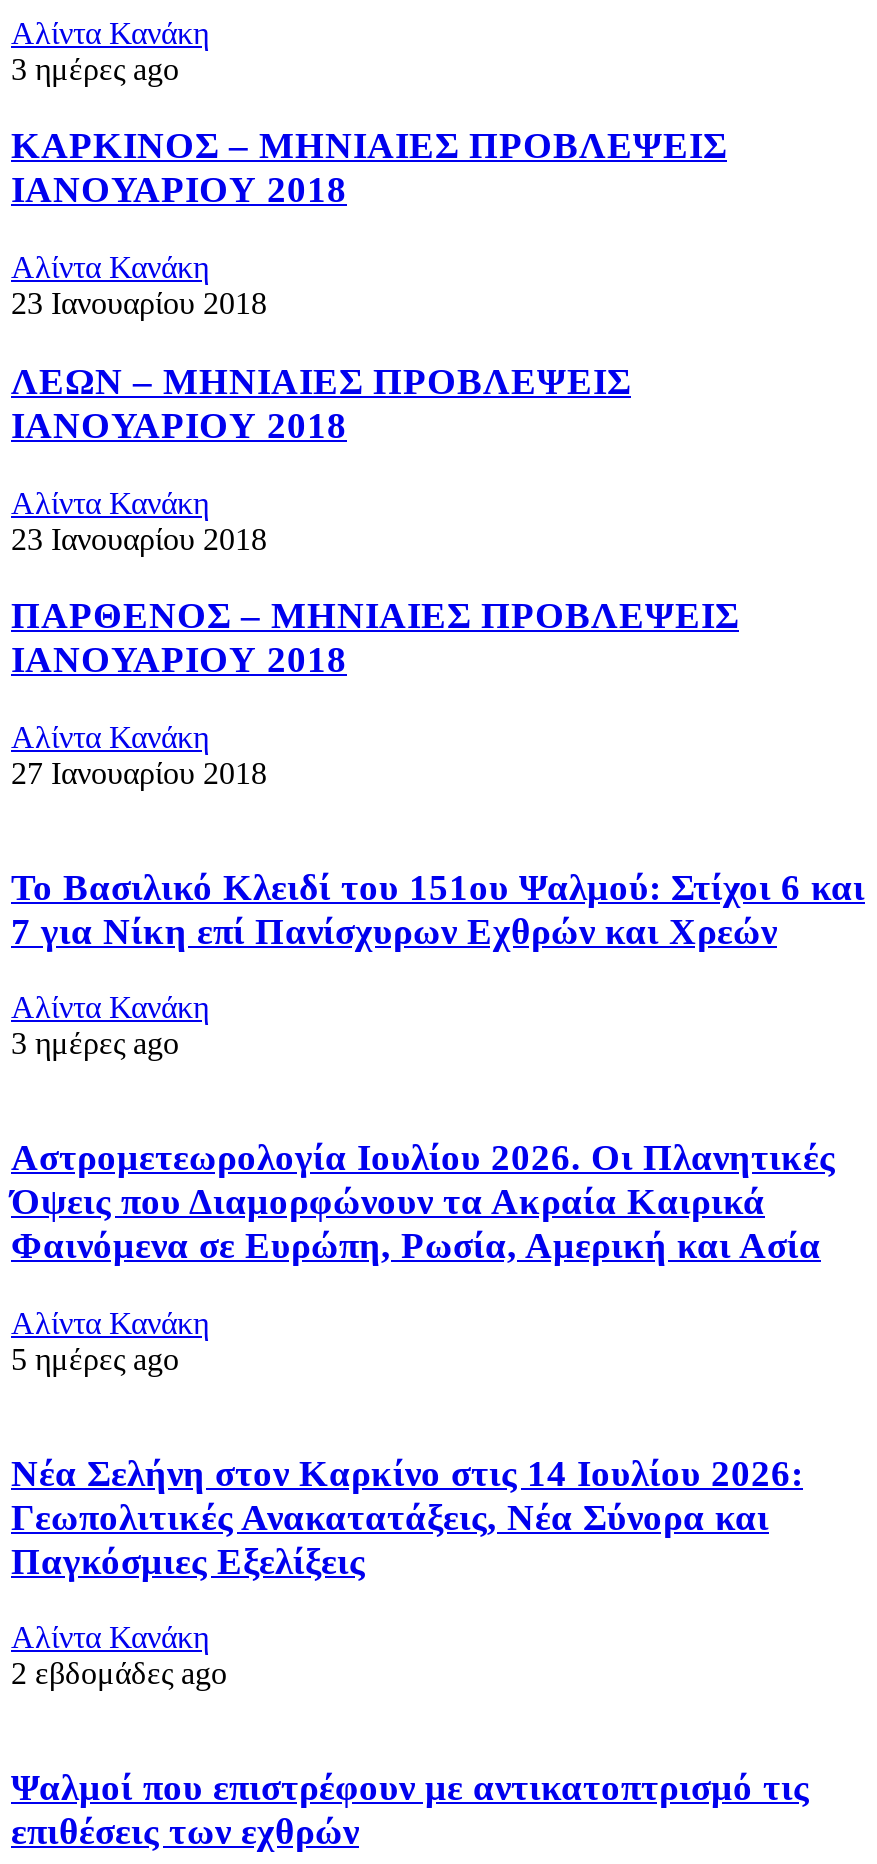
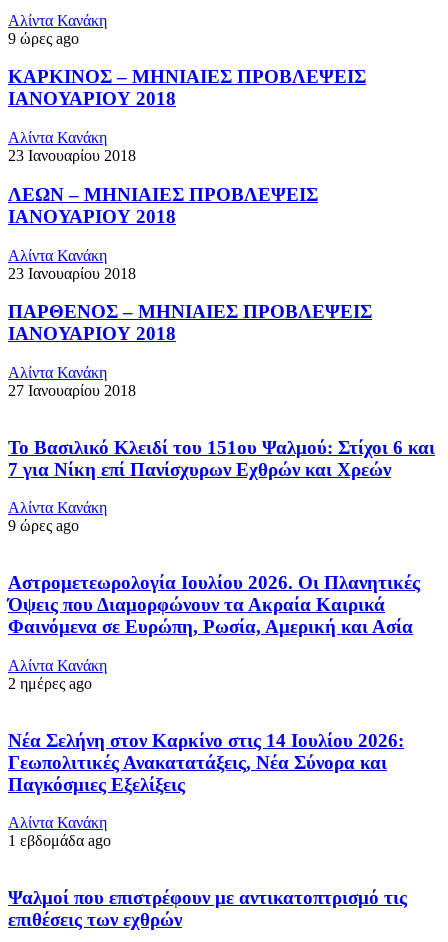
- 3 ημέρες ago
+ 9 ώρες ago

- 3 ημέρες ago
+ 9 ώρες ago

- 5 ημέρες ago
+ 2 ημέρες ago

- 2 εβδομάδες ago
+ 1 εβδομάδα ago
